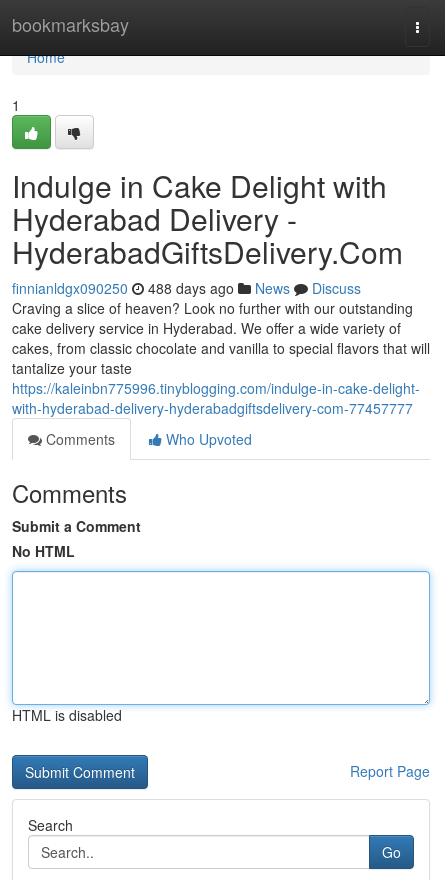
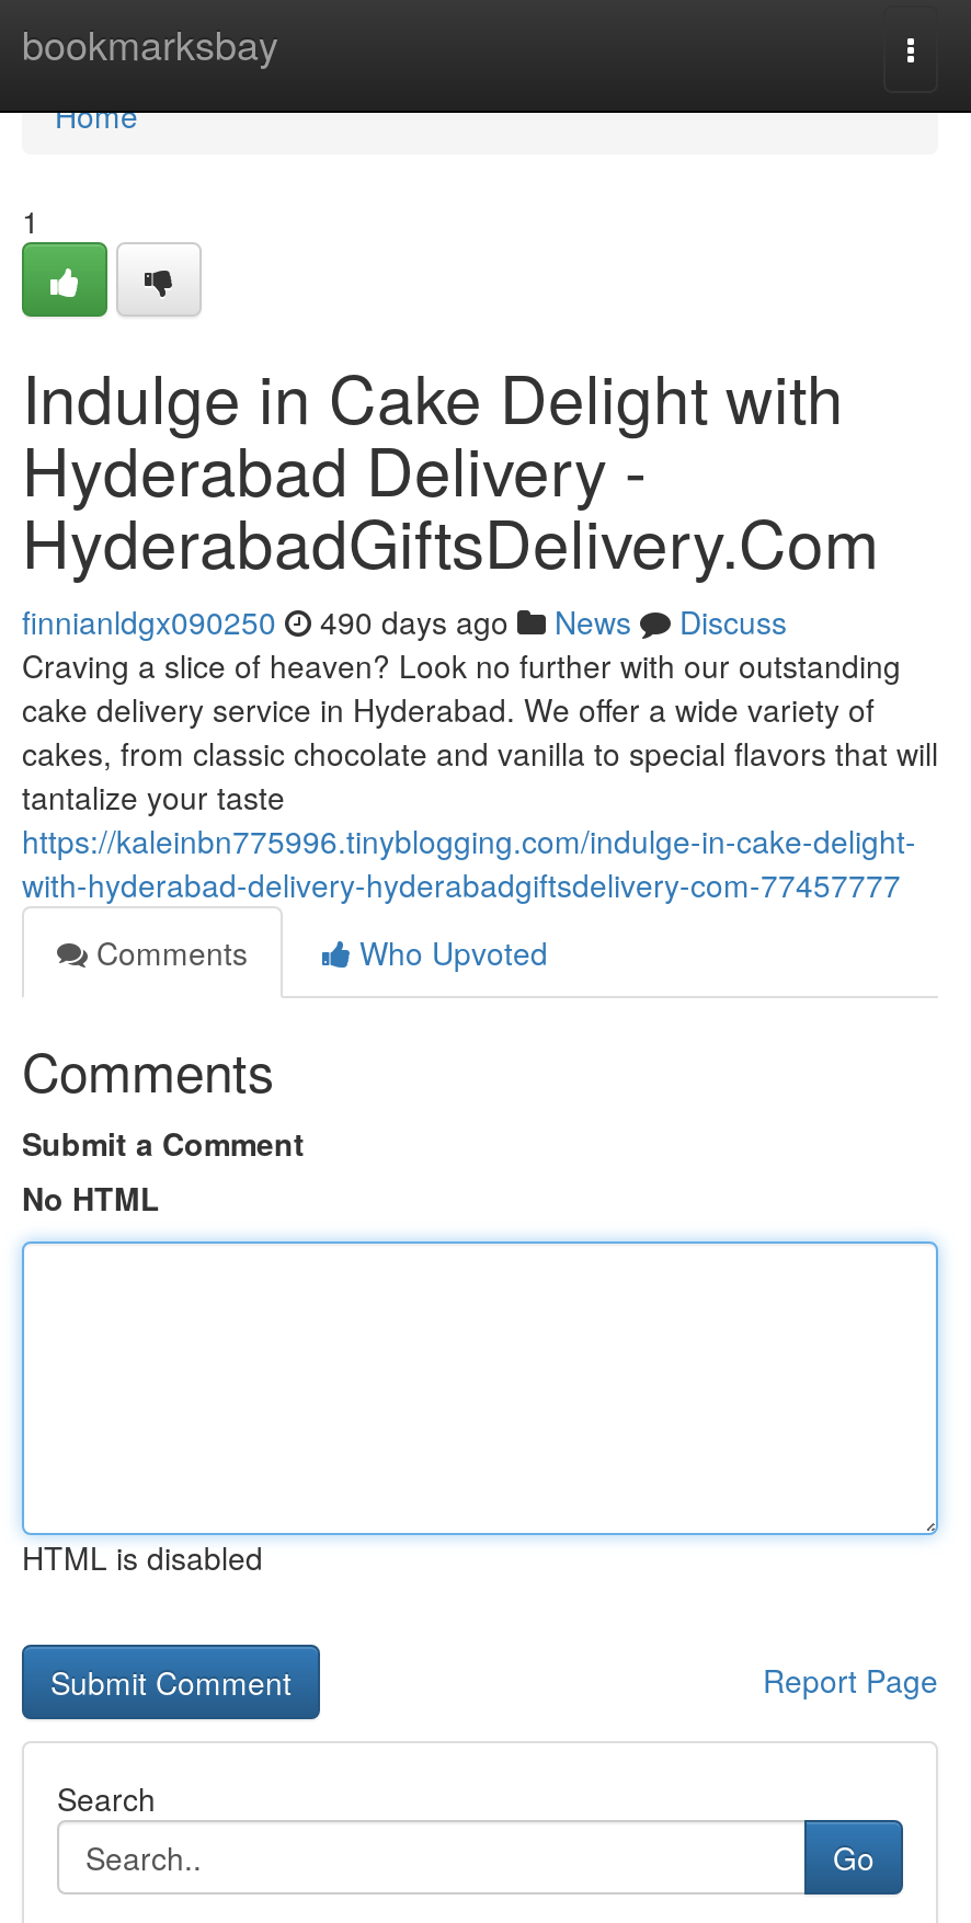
- finnianldgx090250 488 days ago News Discuss
+ finnianldgx090250 490 days ago News Discuss
